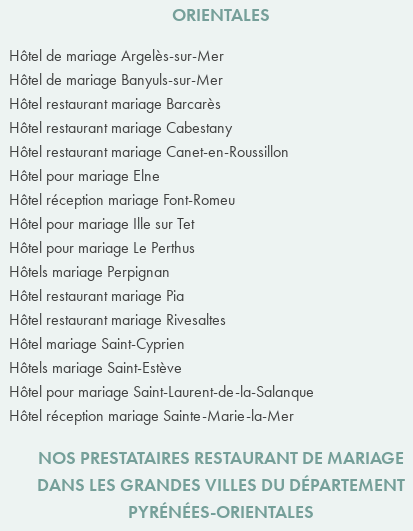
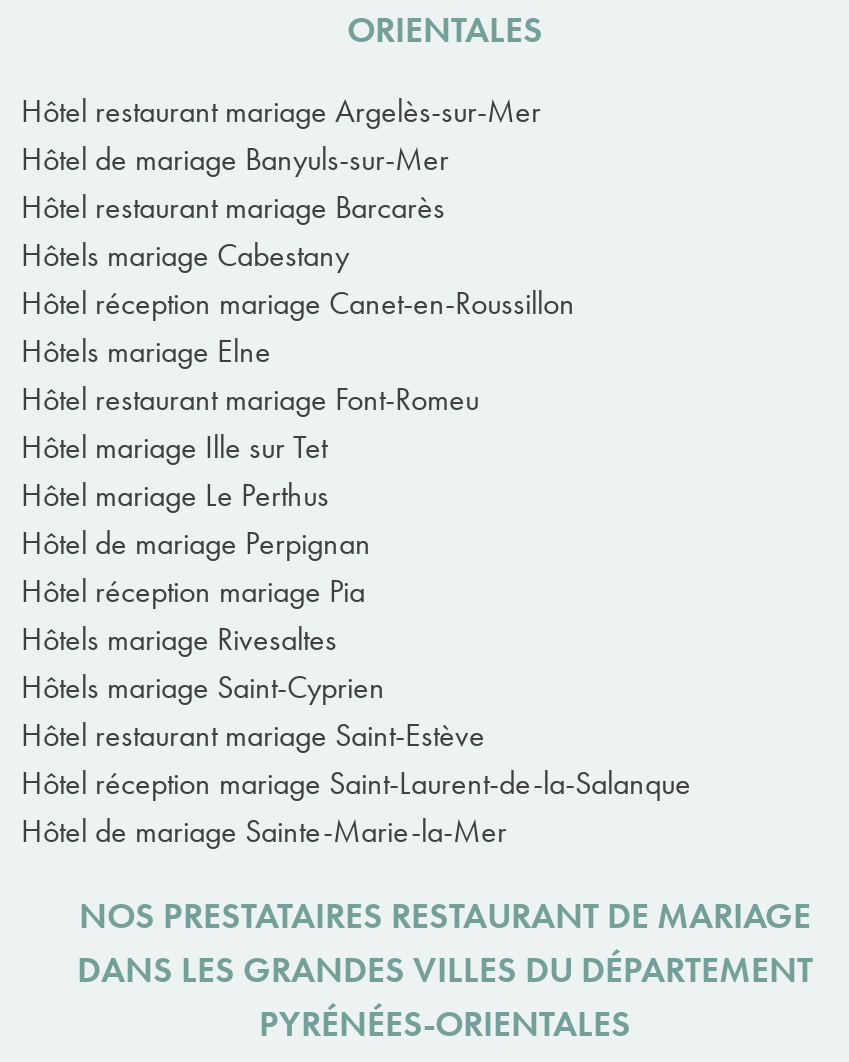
- Hôtel de mariage Argelès-sur-Mer
+ Hôtel restaurant mariage Argelès-sur-Mer

- Hôtel restaurant mariage Cabestany
- Hôtel restaurant mariage Canet-en-Roussillon
- Hôtel pour mariage Elne
- Hôtel réception mariage Font-Romeu
- Hôtel pour mariage Ille sur Tet
- Hôtel pour mariage Le Perthus
- Hôtels mariage Perpignan
- Hôtel restaurant mariage Pia
- Hôtel restaurant mariage Rivesaltes
- Hôtel mariage Saint-Cyprien
- Hôtels mariage Saint-Estève
- Hôtel pour mariage Saint-Laurent-de-la-Salanque
- Hôtel réception mariage Sainte-Marie-la-Mer
+ Hôtels mariage Cabestany
+ Hôtel réception mariage Canet-en-Roussillon
+ Hôtels mariage Elne
+ Hôtel restaurant mariage Font-Romeu
+ Hôtel mariage Ille sur Tet
+ Hôtel mariage Le Perthus
+ Hôtel de mariage Perpignan
+ Hôtel réception mariage Pia
+ Hôtels mariage Rivesaltes
+ Hôtels mariage Saint-Cyprien
+ Hôtel restaurant mariage Saint-Estève
+ Hôtel réception mariage Saint-Laurent-de-la-Salanque
+ Hôtel de mariage Sainte-Marie-la-Mer
